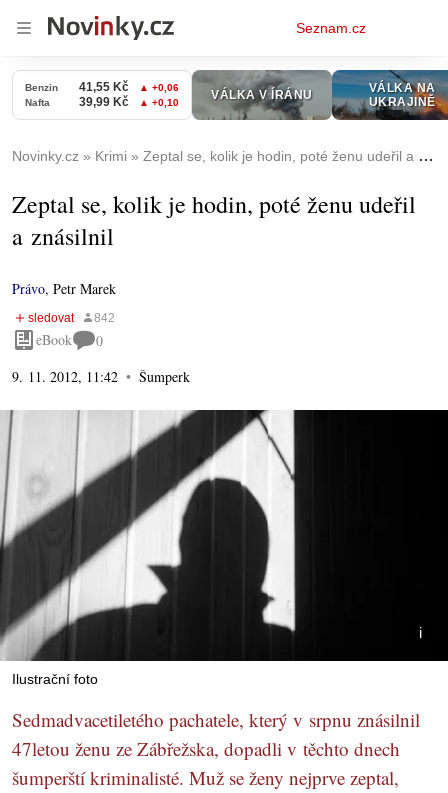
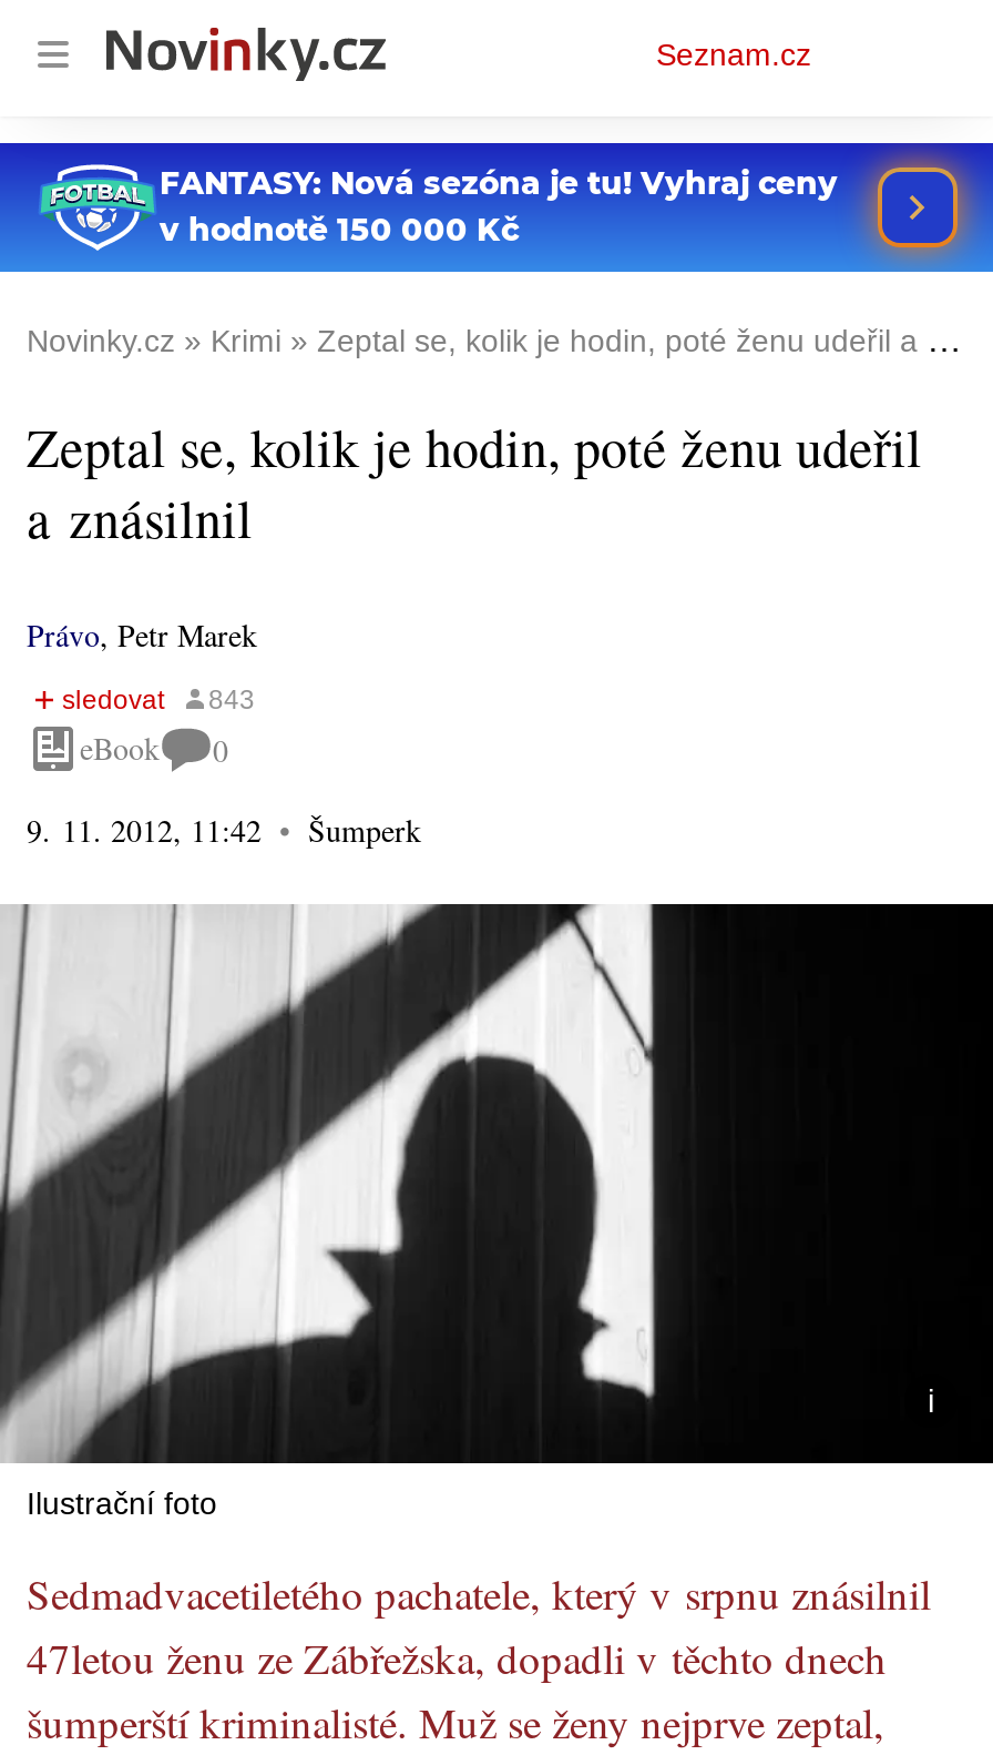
- [image]
+ [image]
